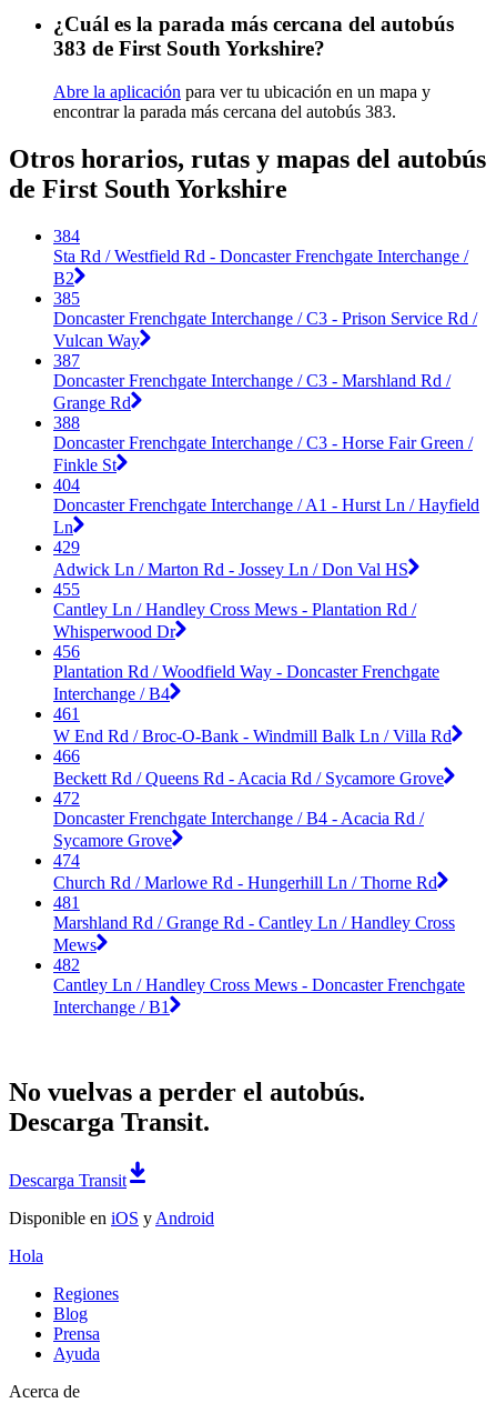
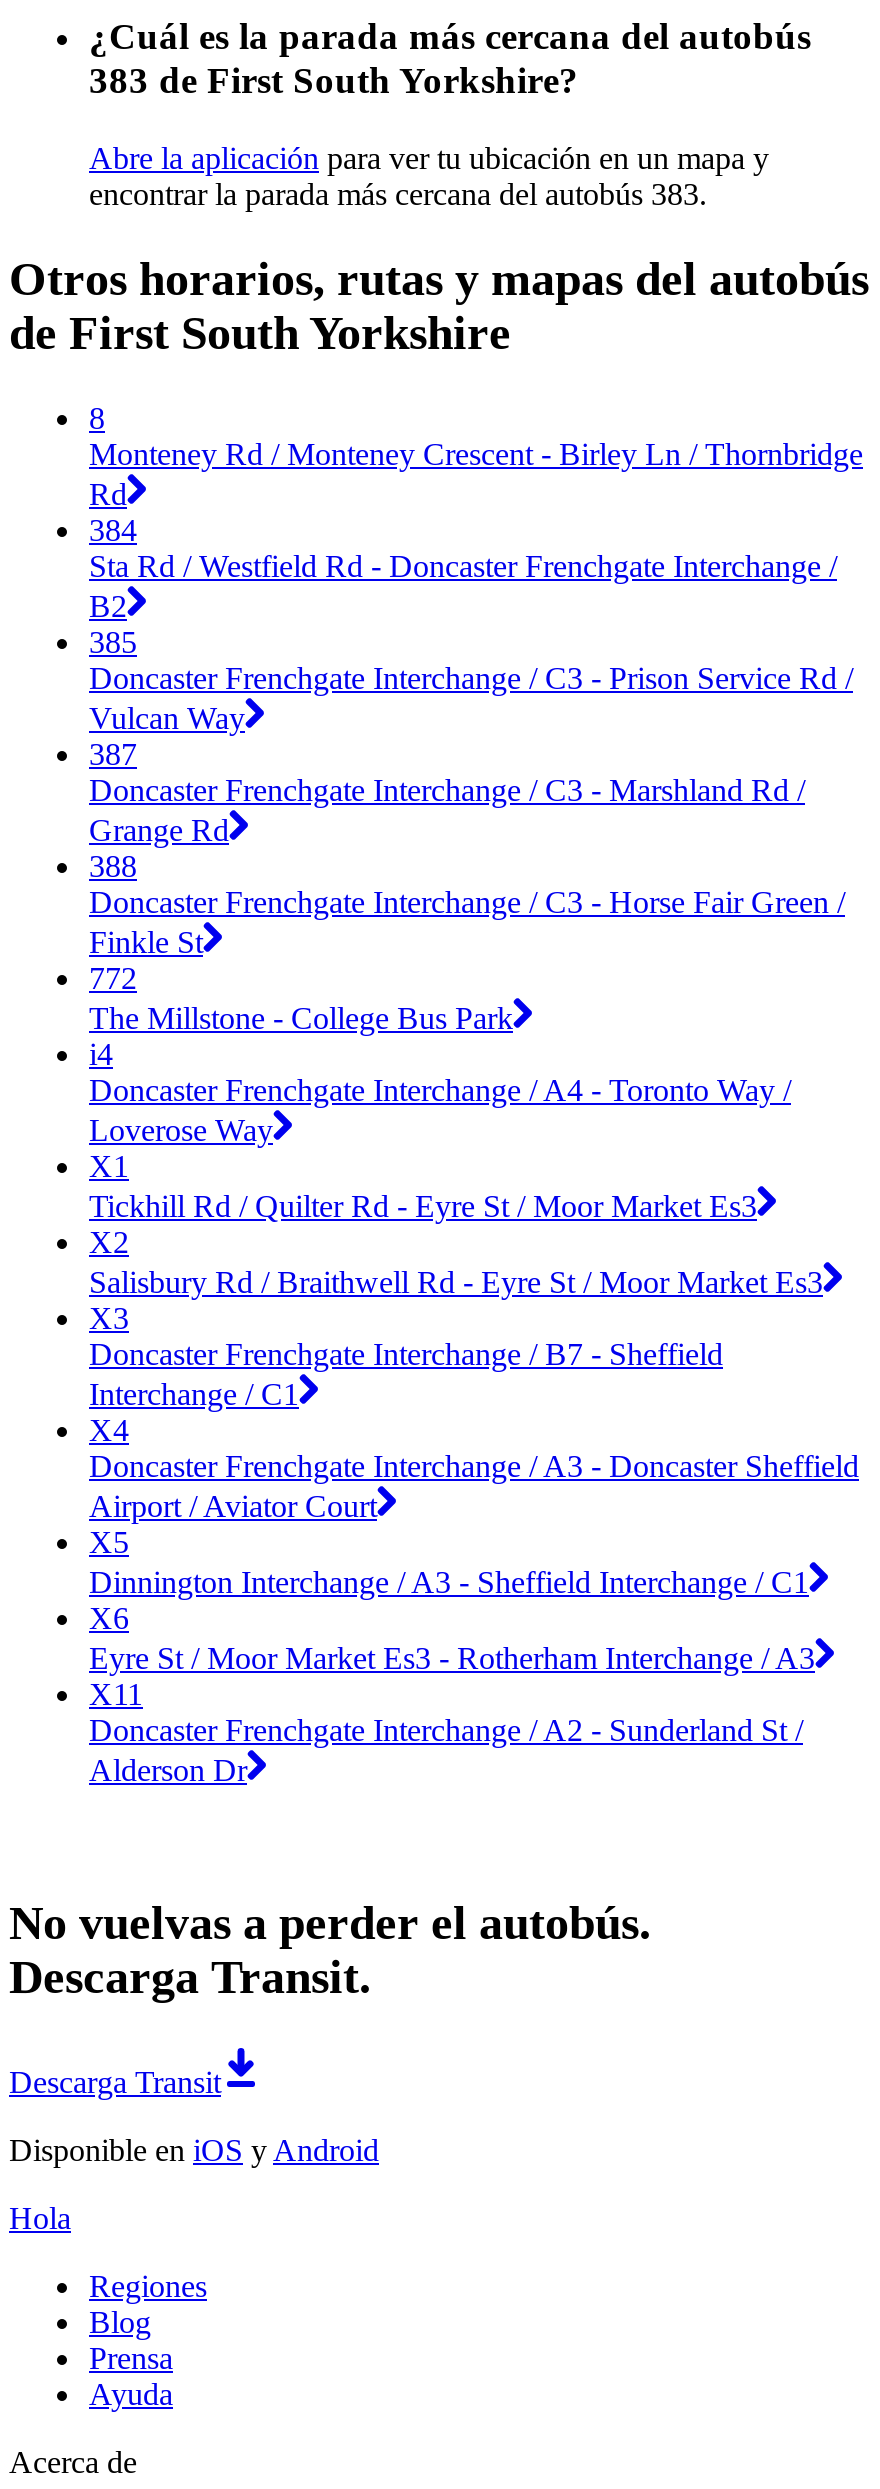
+ 8
+ Monteney Rd / Monteney Crescent - Birley Ln / Thornbridge
+ Rd

moved down: 384 | Sta Rd / Westfield Rd - Doncaster Frenchgate Interchange / | B2 | ... | Doncaster Frenchgate Interchange / C3 - Horse Fair Green / | Finkle St

- 404
- Doncaster Frenchgate Interchange / A1 - Hurst Ln / Hayfield
- Ln
- 429
- Adwick Ln / Marton Rd - Jossey Ln / Don Val HS
- 455
- Cantley Ln / Handley Cross Mews - Plantation Rd /
- Whisperwood Dr
- 456
- Plantation Rd / Woodfield Way - Doncaster Frenchgate
- Interchange / B4
- 461
- W End Rd / Broc-O-Bank - Windmill Balk Ln / Villa Rd
- 466
- Beckett Rd / Queens Rd - Acacia Rd / Sycamore Grove
- 472
- Doncaster Frenchgate Interchange / B4 - Acacia Rd /
- Sycamore Grove
- 474
- Church Rd / Marlowe Rd - Hungerhill Ln / Thorne Rd
- 481
- Marshland Rd / Grange Rd - Cantley Ln / Handley Cross
- Mews
- 482
- Cantley Ln / Handley Cross Mews - Doncaster Frenchgate
- Interchange / B1
+ 772
+ The Millstone - College Bus Park
+ i4
+ Doncaster Frenchgate Interchange / A4 - Toronto Way /
+ Loverose Way
+ X1
+ Tickhill Rd / Quilter Rd - Eyre St / Moor Market Es3
+ X2
+ Salisbury Rd / Braithwell Rd - Eyre St / Moor Market Es3
+ X3
+ Doncaster Frenchgate Interchange / B7 - Sheffield
+ Interchange / C1
+ X4
+ Doncaster Frenchgate Interchange / A3 - Doncaster Sheffield
+ Airport / Aviator Court
+ X5
+ Dinnington Interchange / A3 - Sheffield Interchange / C1
+ X6
+ Eyre St / Moor Market Es3 - Rotherham Interchange / A3
+ X11
+ Doncaster Frenchgate Interchange / A2 - Sunderland St /
+ Alderson Dr
